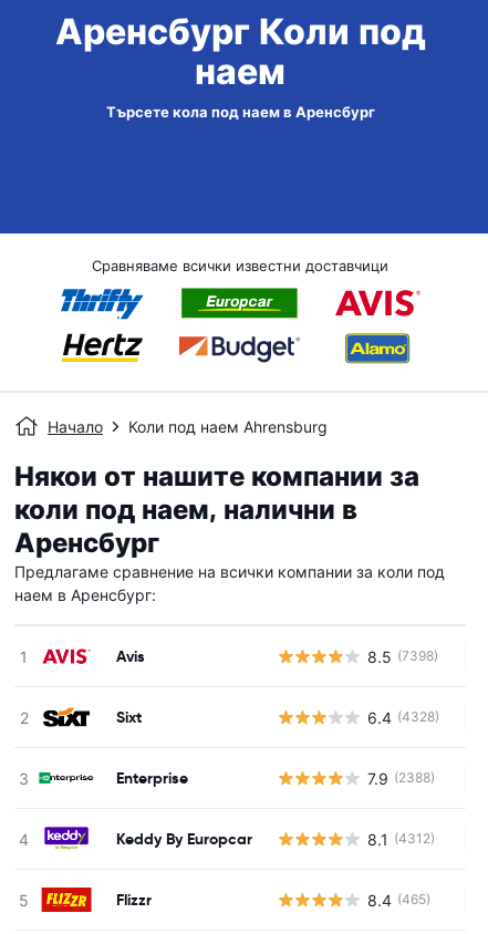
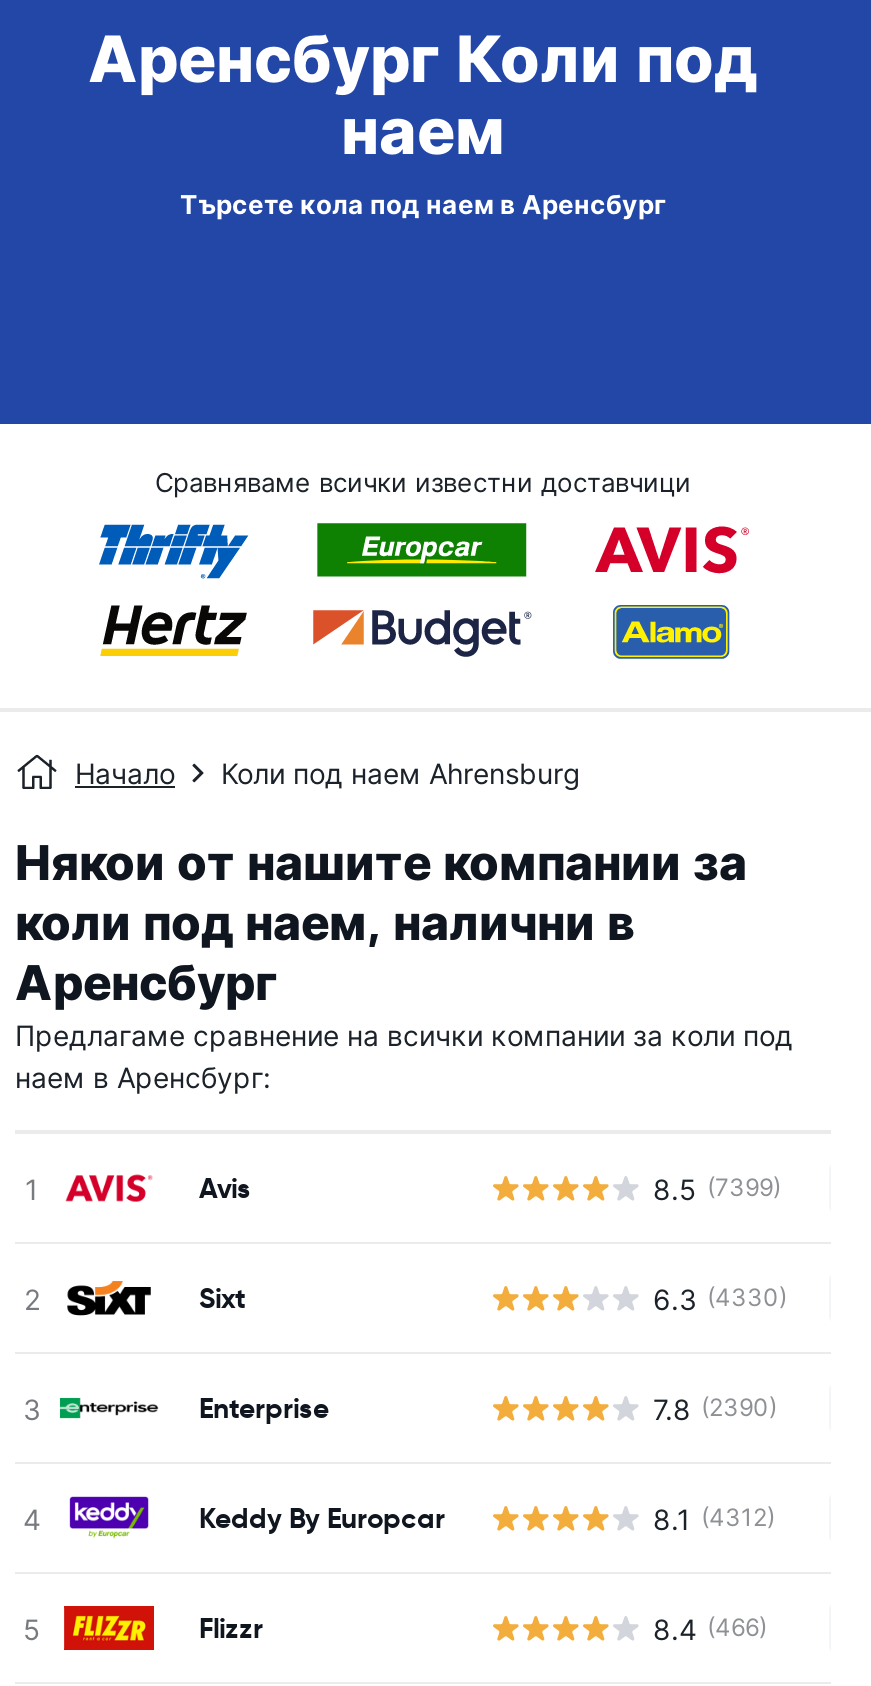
- 8.5 (7398)
+ 8.5 (7399)

- 6.4 (4328)
+ 6.3 (4330)

- 7.9 (2388)
+ 7.8 (2390)

- 8.4 (465)
+ 8.4 (466)
